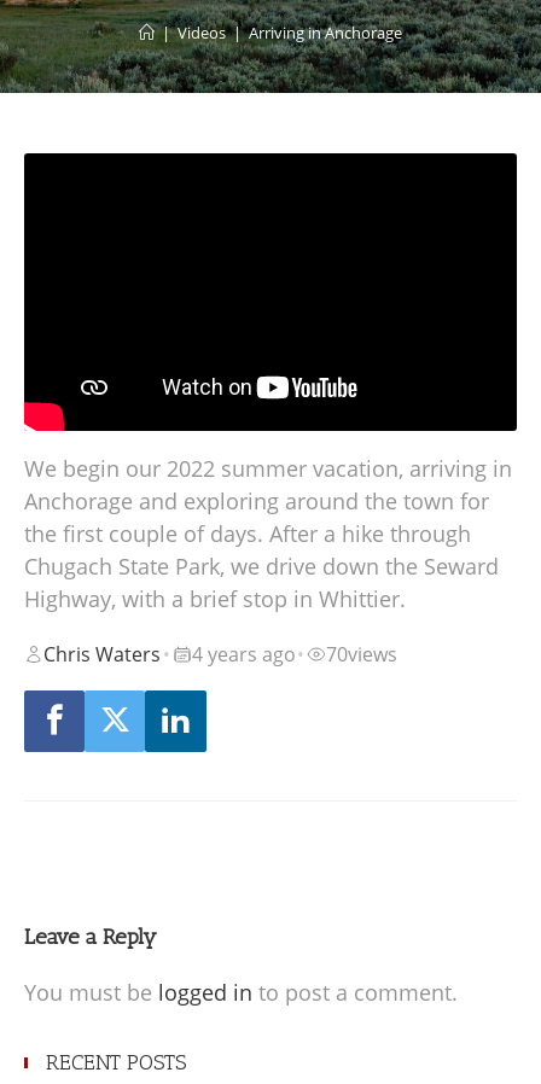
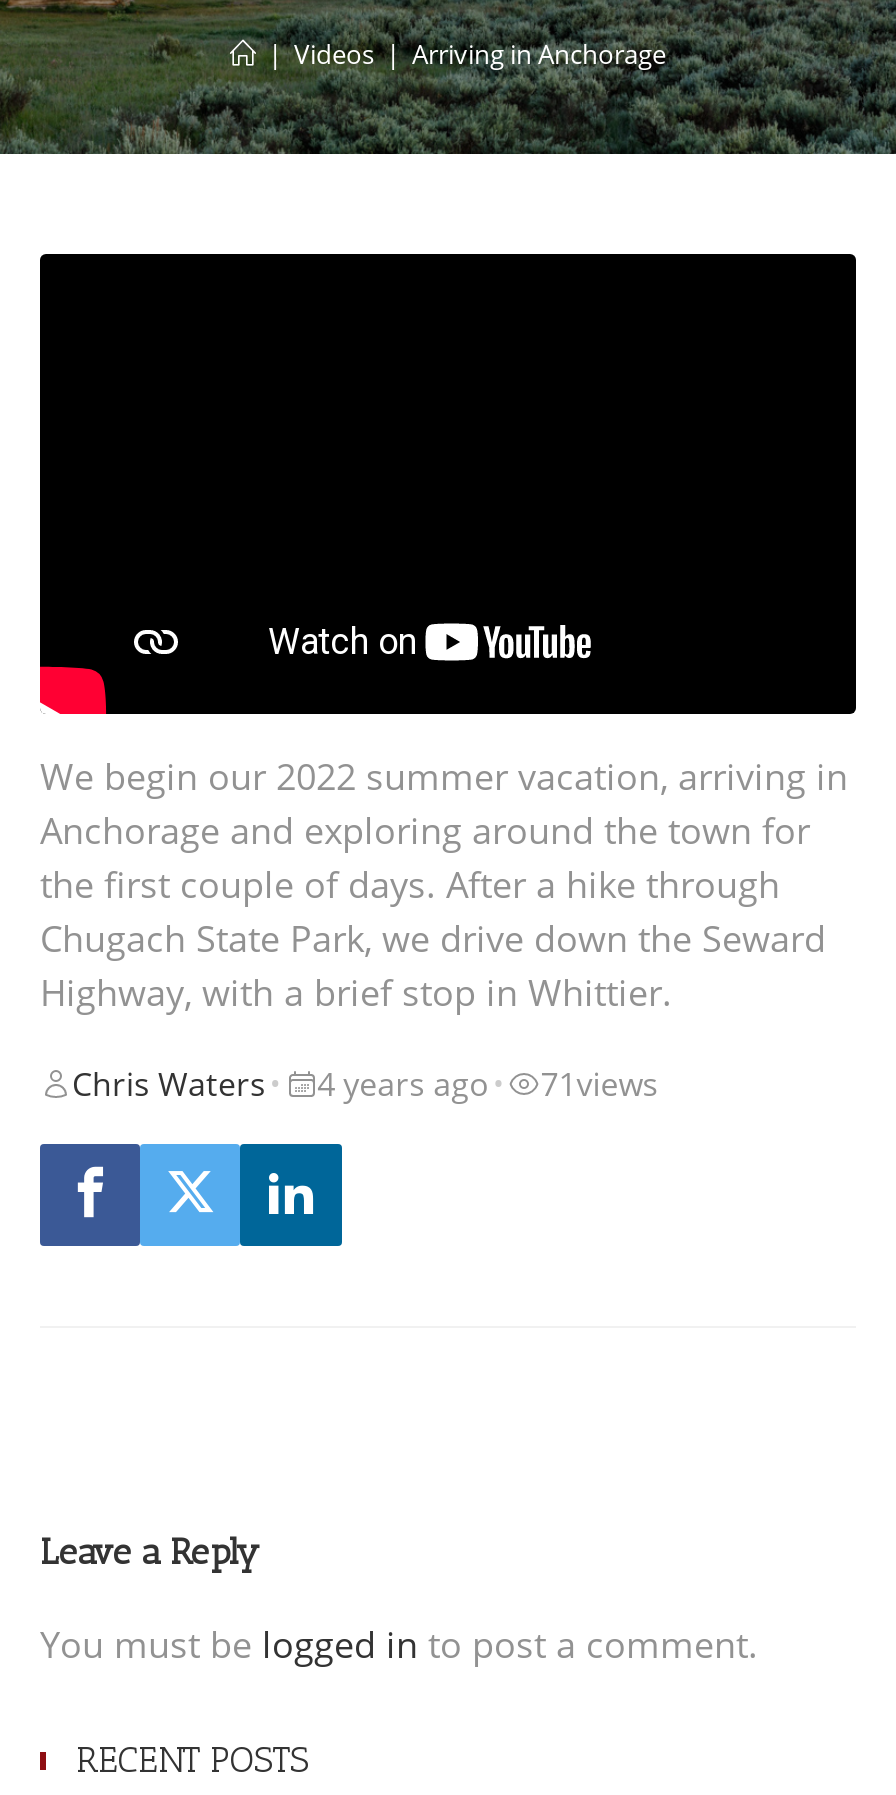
- Chris Waters • 4 years ago • 70views
+ Chris Waters • 4 years ago • 71views
